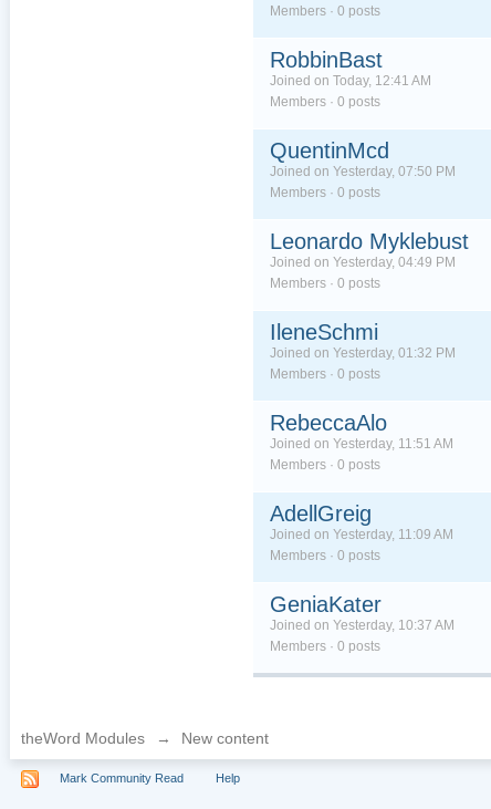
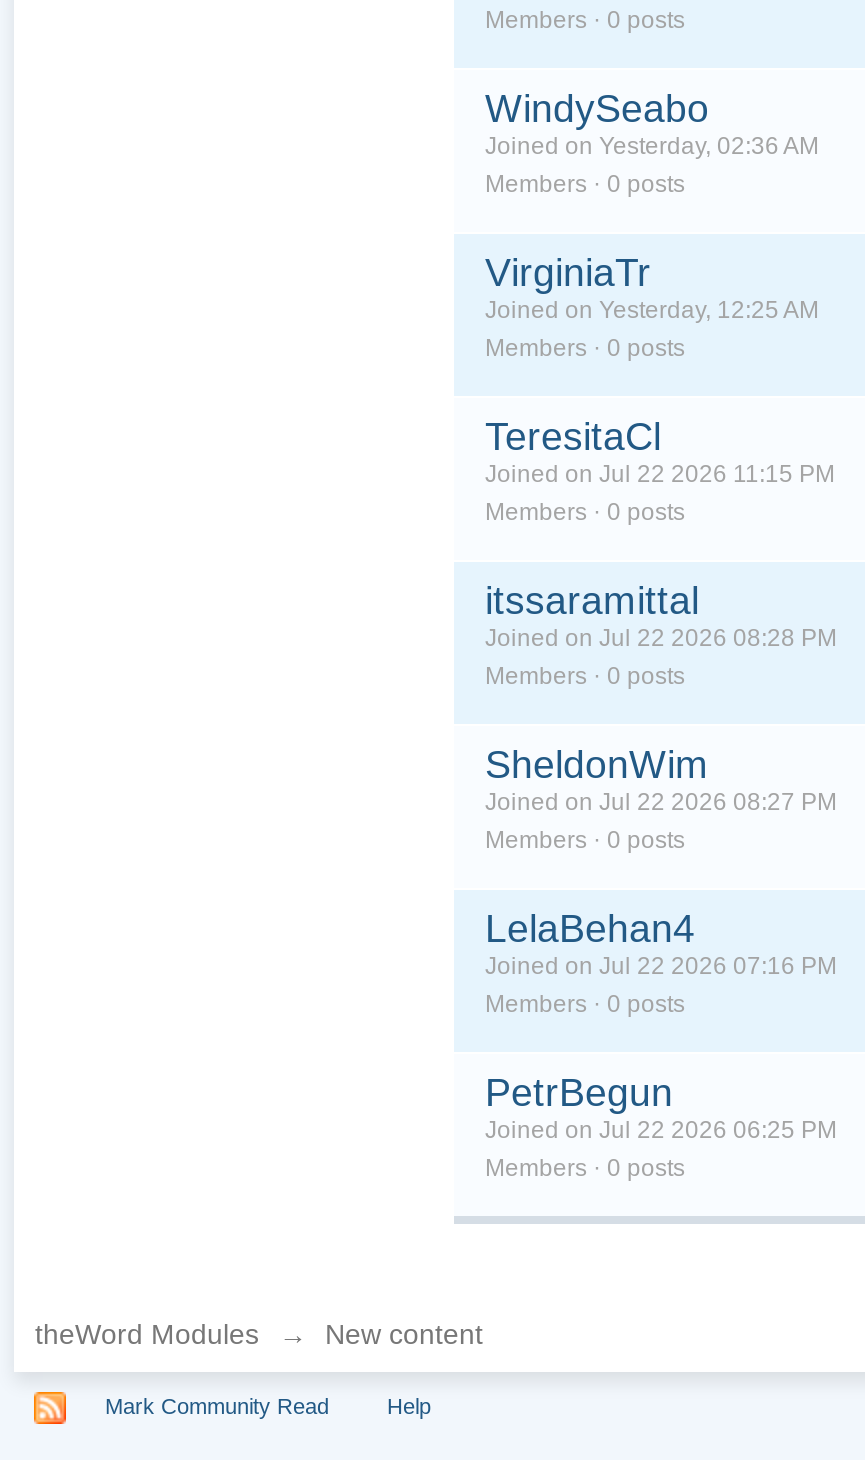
- RobbinBast
- Joined on Today, 12:41 AM
+ WindySeabo
+ Joined on Yesterday, 02:36 AM

- QuentinMcd
- Joined on Yesterday, 07:50 PM
+ VirginiaTr
+ Joined on Yesterday, 12:25 AM

- Leonardo Myklebust
- Joined on Yesterday, 04:49 PM
+ TeresitaCl
+ Joined on Jul 22 2026 11:15 PM

- IleneSchmi
- Joined on Yesterday, 01:32 PM
+ itssaramittal
+ Joined on Jul 22 2026 08:28 PM

- RebeccaAlo
- Joined on Yesterday, 11:51 AM
+ SheldonWim
+ Joined on Jul 22 2026 08:27 PM

- AdellGreig
- Joined on Yesterday, 11:09 AM
+ LelaBehan4
+ Joined on Jul 22 2026 07:16 PM

- GeniaKater
- Joined on Yesterday, 10:37 AM
+ PetrBegun
+ Joined on Jul 22 2026 06:25 PM
